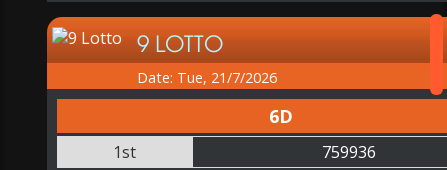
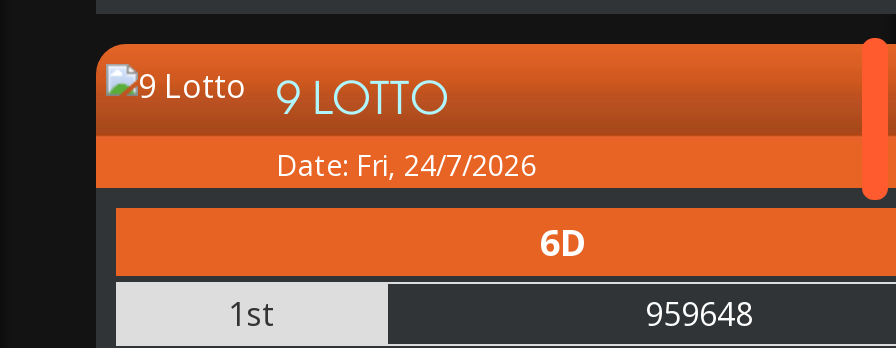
- Date: Tue, 21/7/2026
+ Date: Fri, 24/7/2026

- 759936
+ 959648
